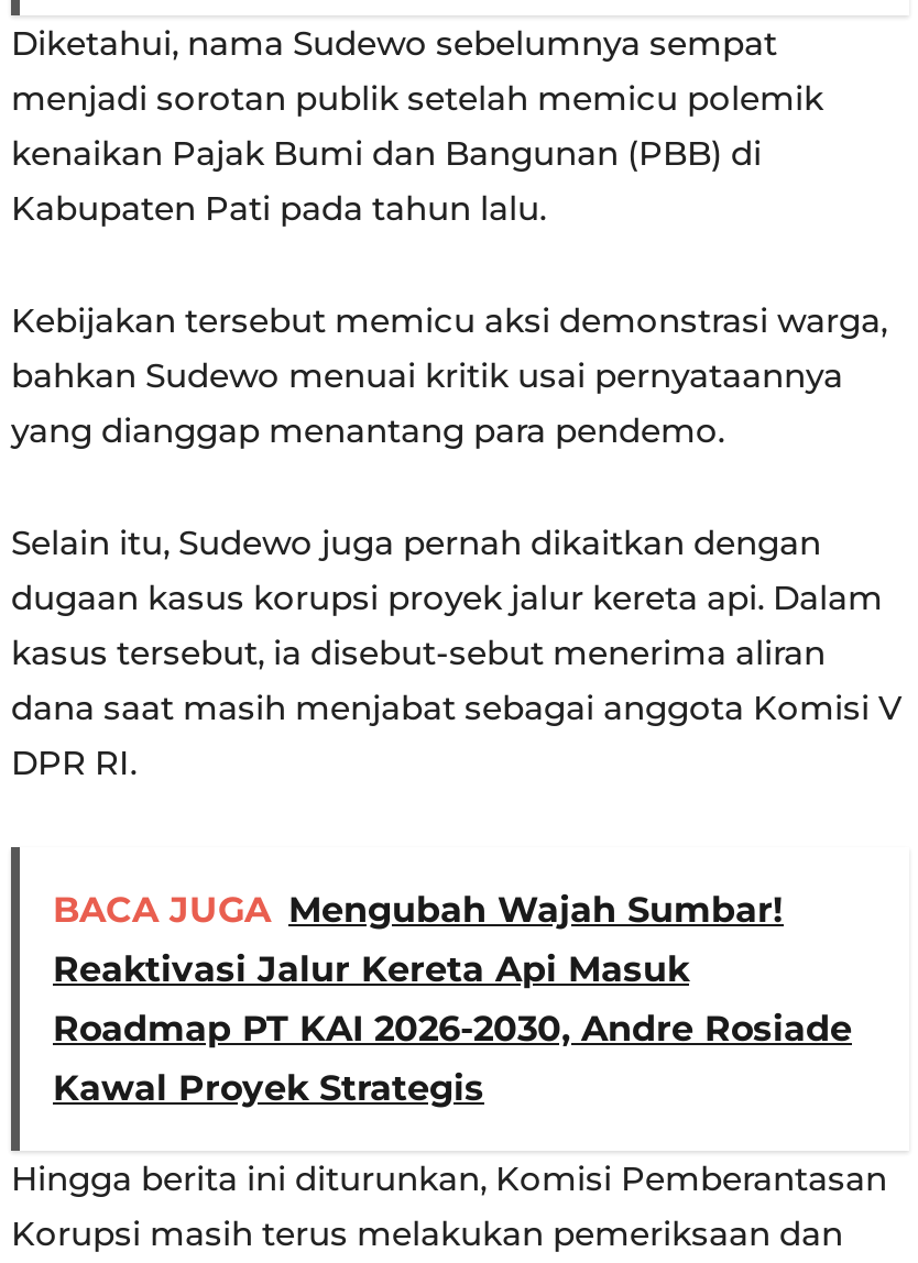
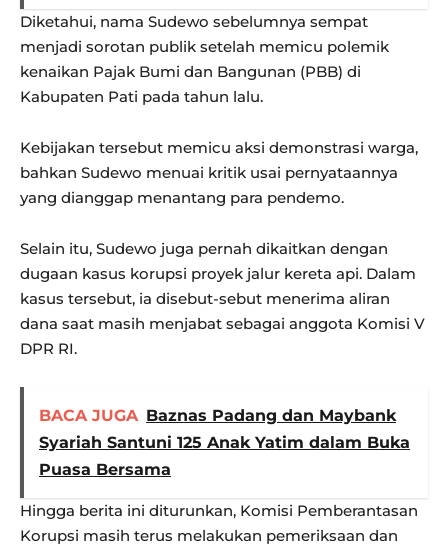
- BACA JUGA Mengubah Wajah Sumbar!
- Reaktivasi Jalur Kereta Api Masuk
- Roadmap PT KAI 2026-2030, Andre Rosiade
- Kawal Proyek Strategis
+ BACA JUGA Baznas Padang dan Maybank
+ Syariah Santuni 125 Anak Yatim dalam Buka
+ Puasa Bersama
